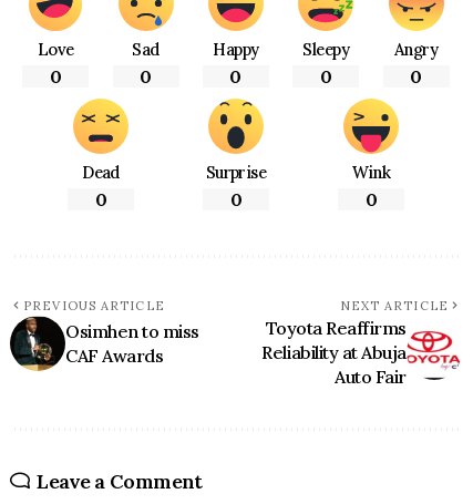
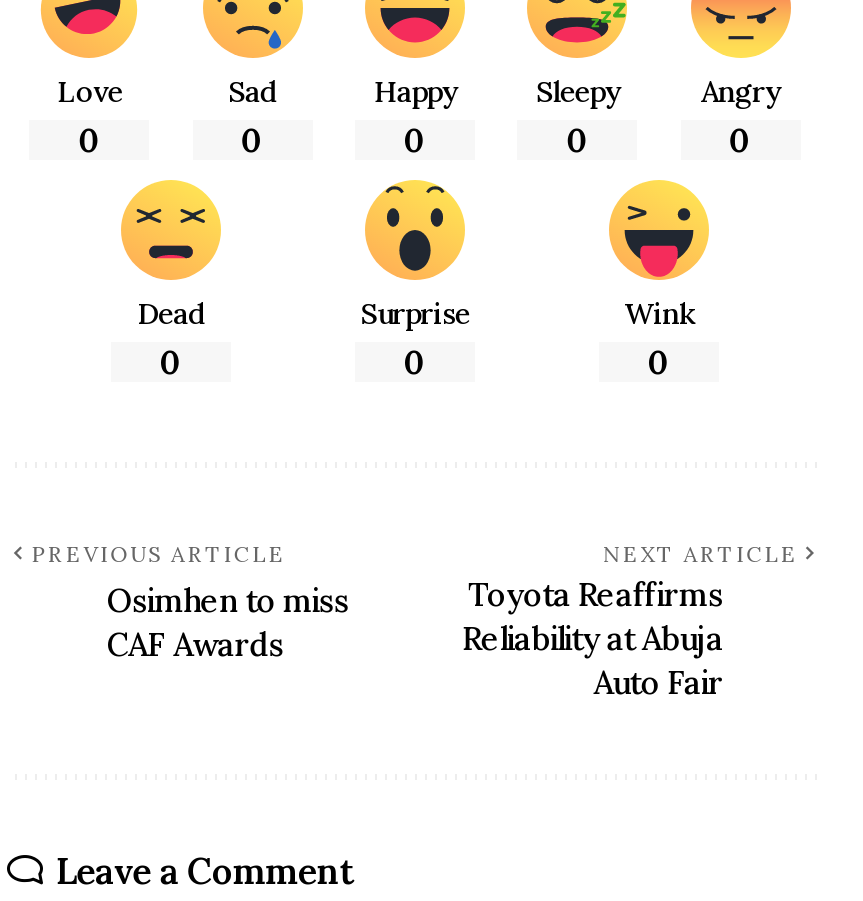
- [image]

- [image]
